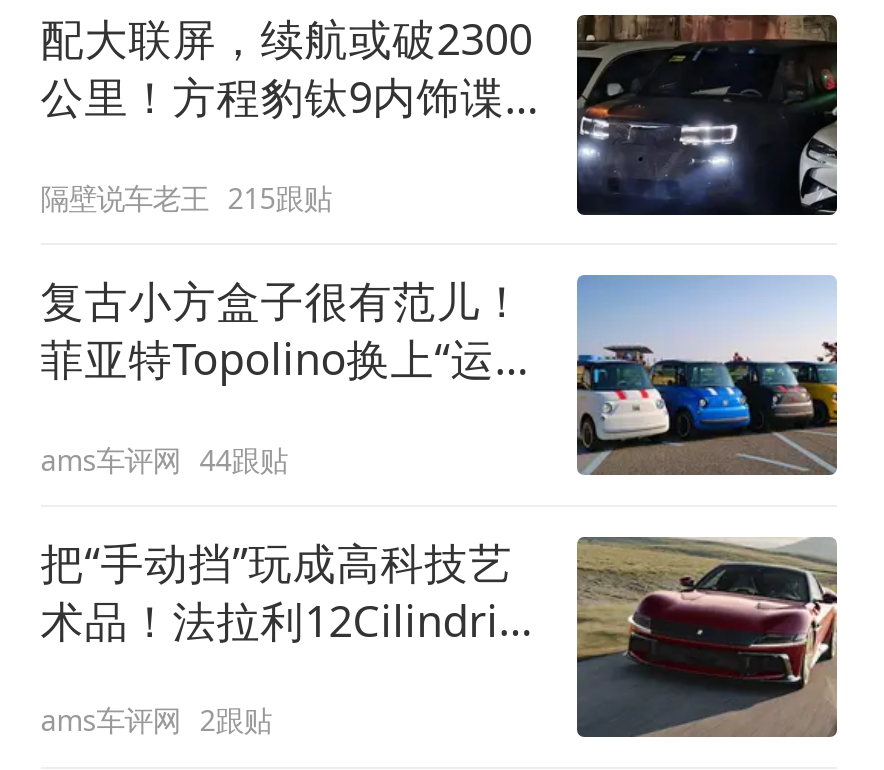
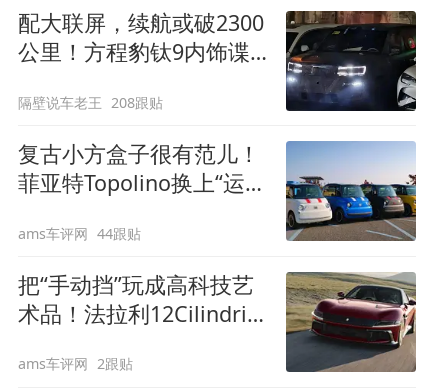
- 隔壁说车老王 215跟贴
+ 隔壁说车老王 208跟贴
